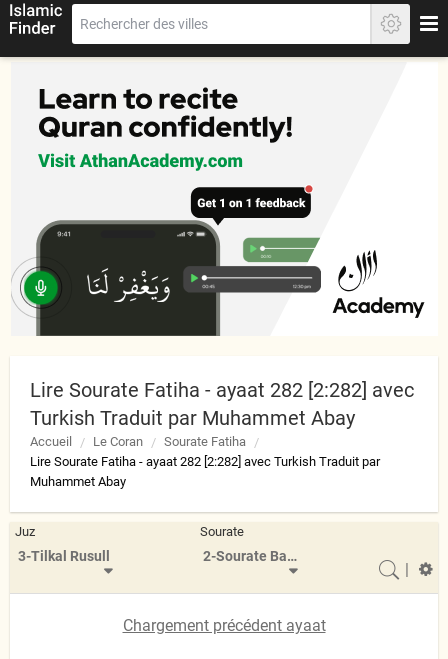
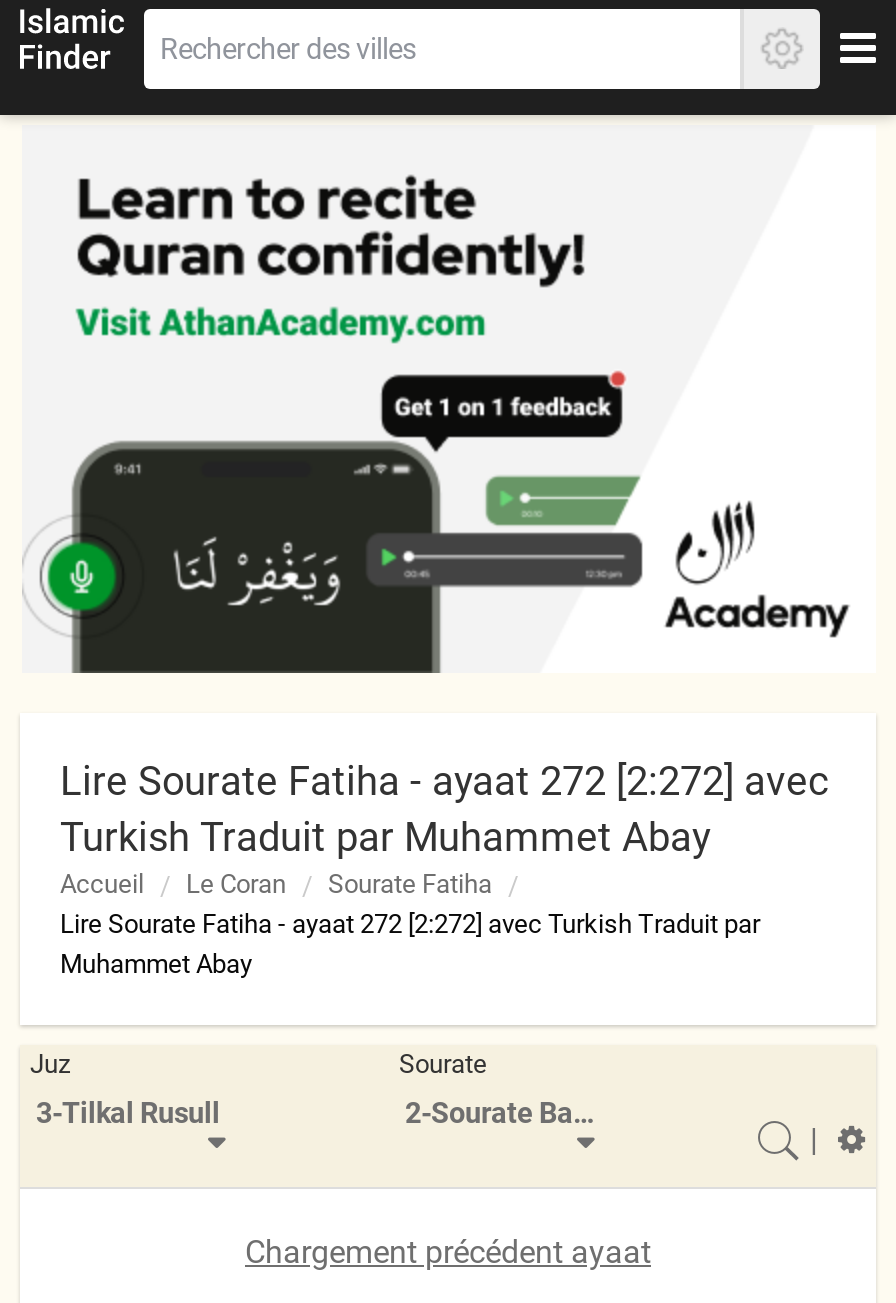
- Lire Sourate Fatiha - ayaat 282 [2:282] avec
+ Lire Sourate Fatiha - ayaat 272 [2:272] avec

- Lire Sourate Fatiha - ayaat 282 [2:282] avec Turkish Traduit par
+ Lire Sourate Fatiha - ayaat 272 [2:272] avec Turkish Traduit par
